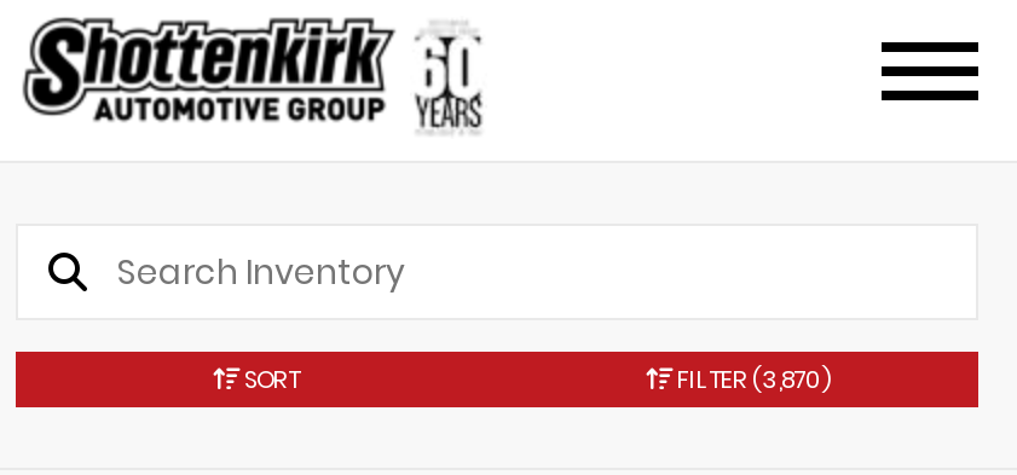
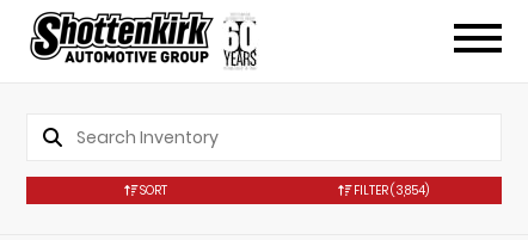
- FILTER (3,870)
+ FILTER (3,854)
